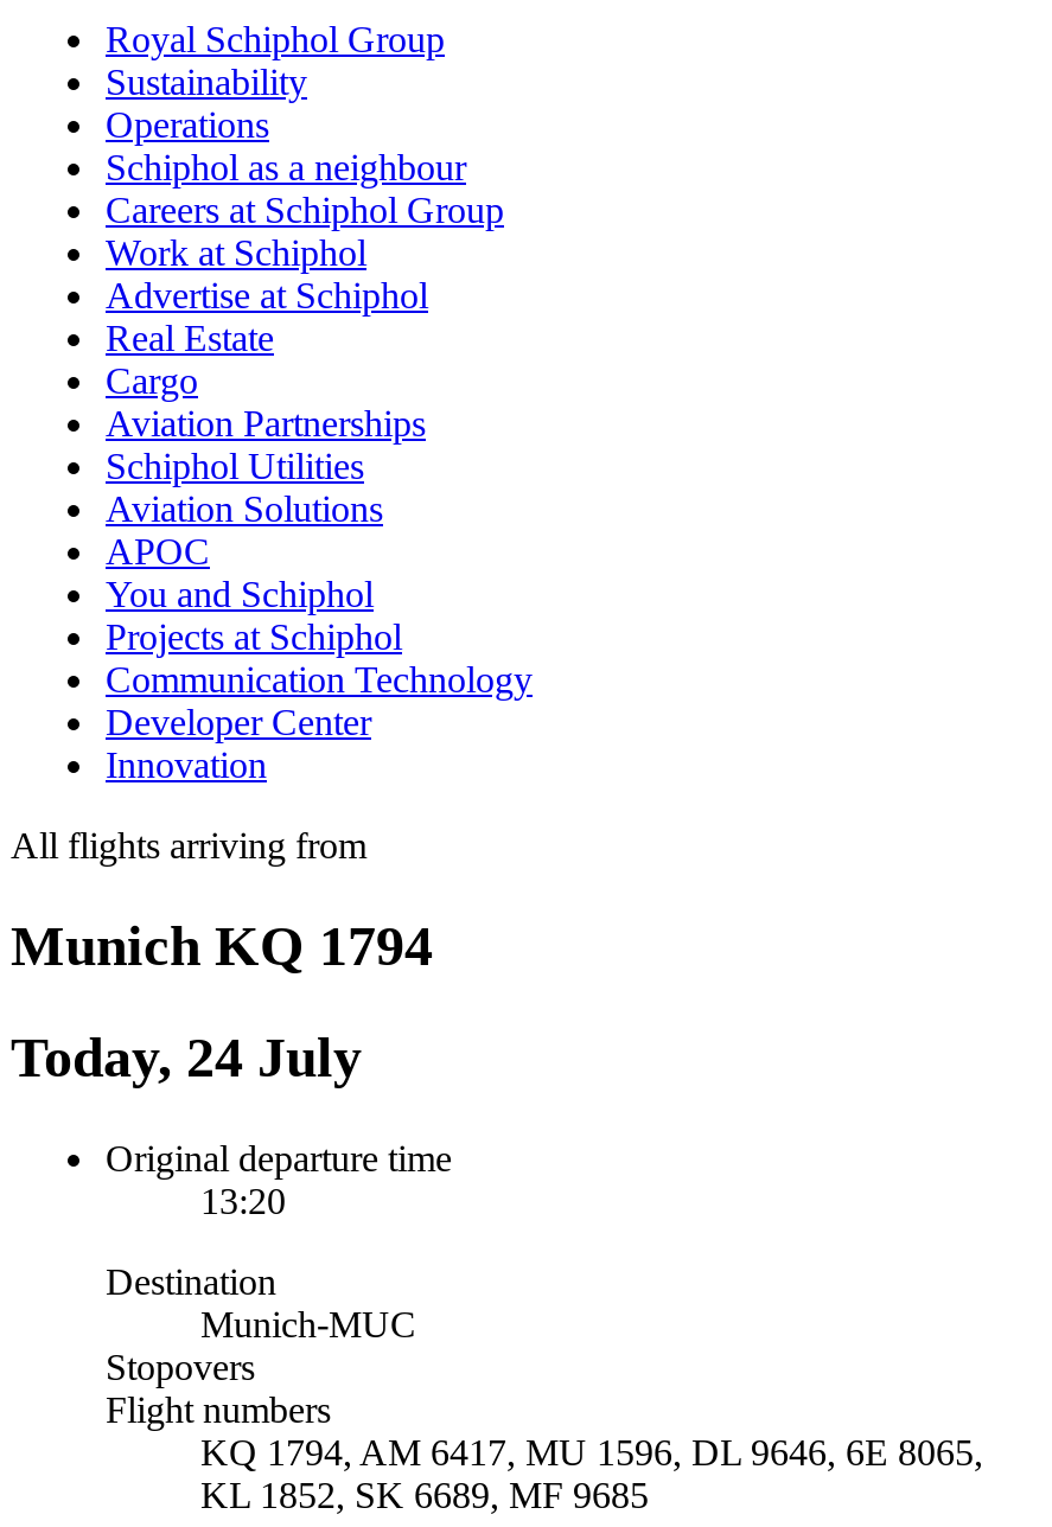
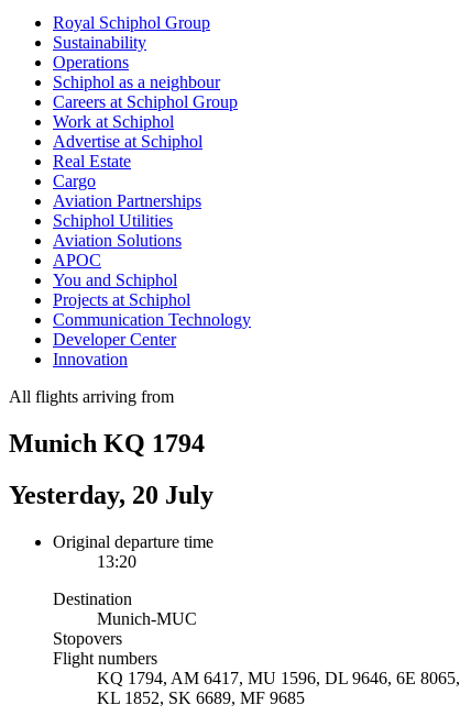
- Today, 24 July
+ Yesterday, 20 July
